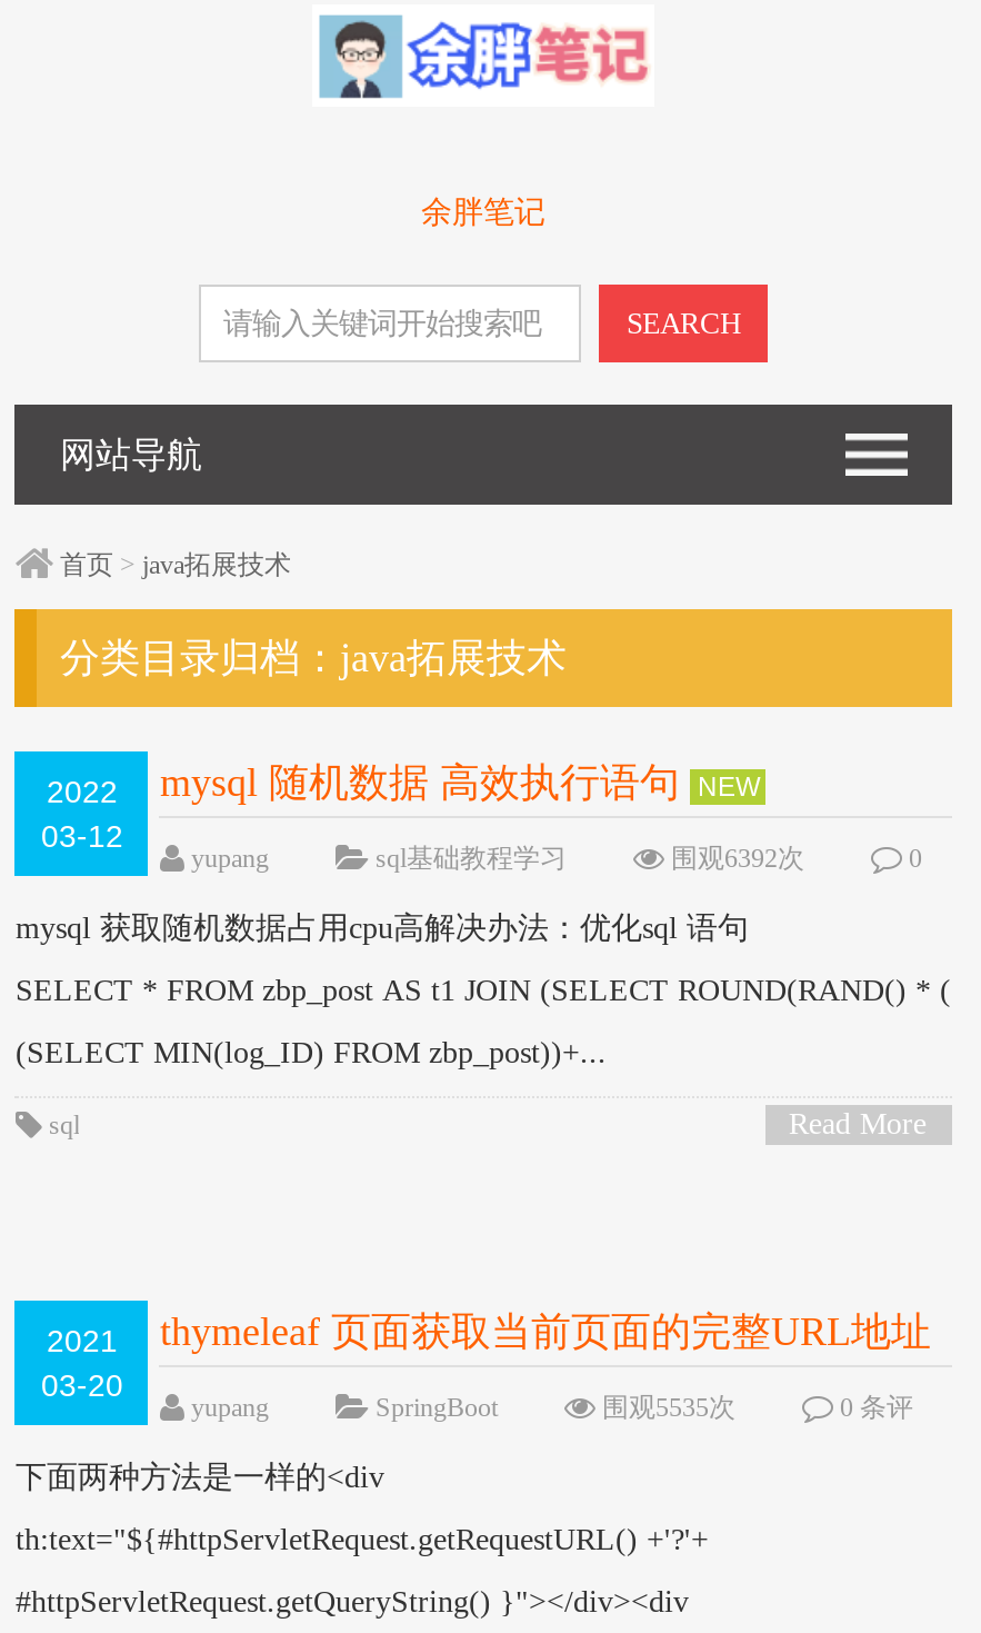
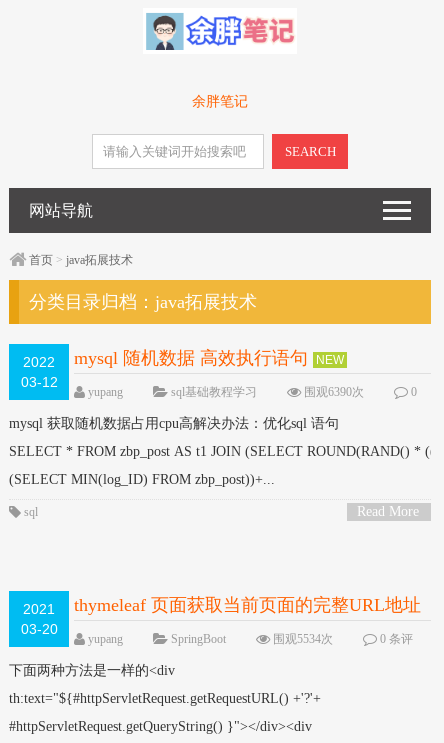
- 围观6392次
+ 围观6390次

- 围观5535次
+ 围观5534次
